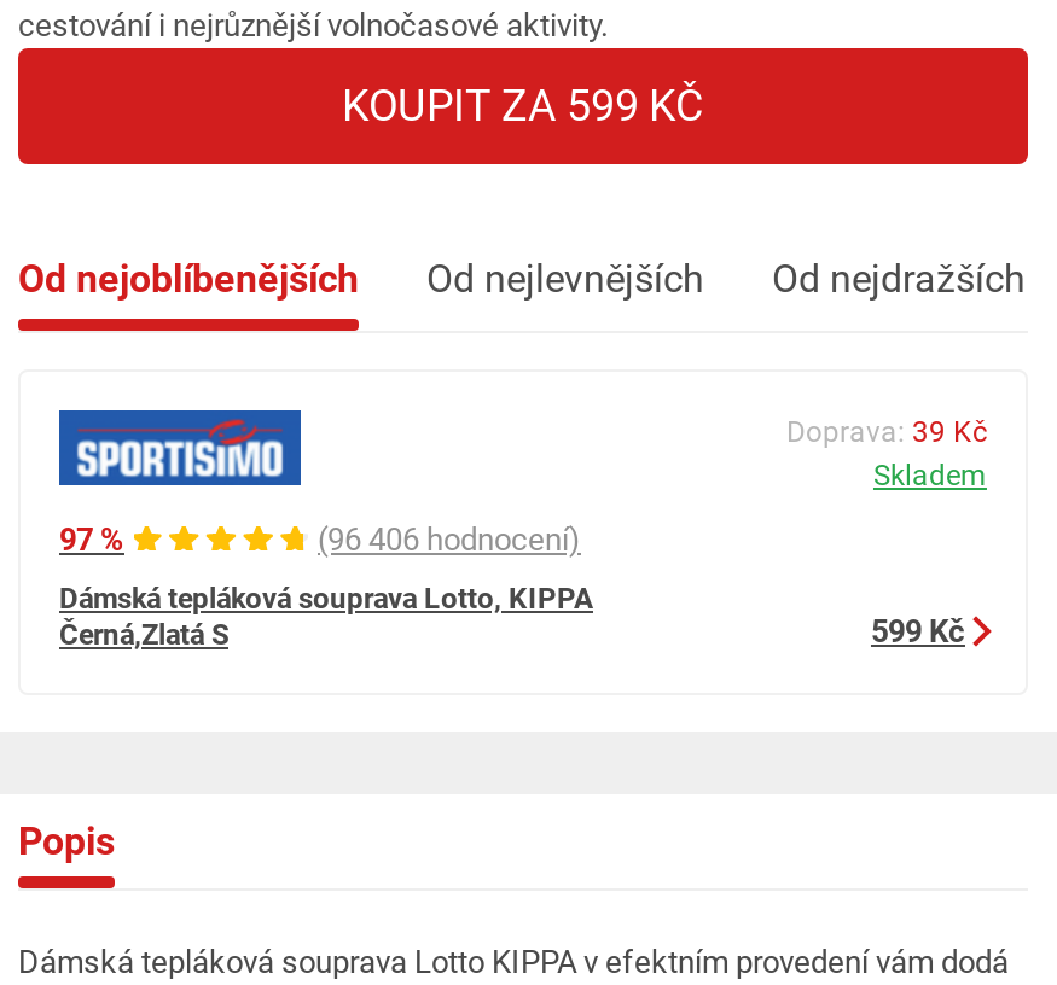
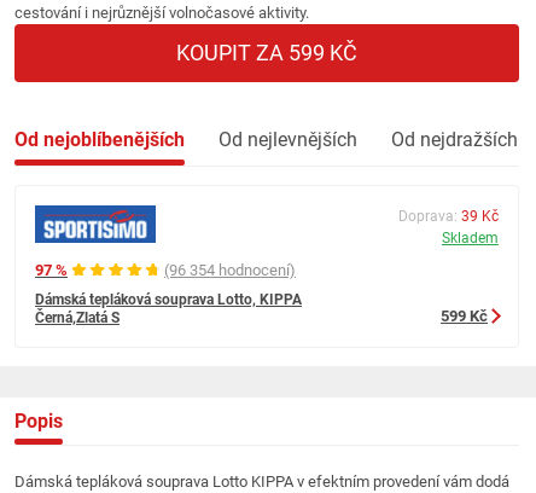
- (96 406 hodnocení)
+ (96 354 hodnocení)
